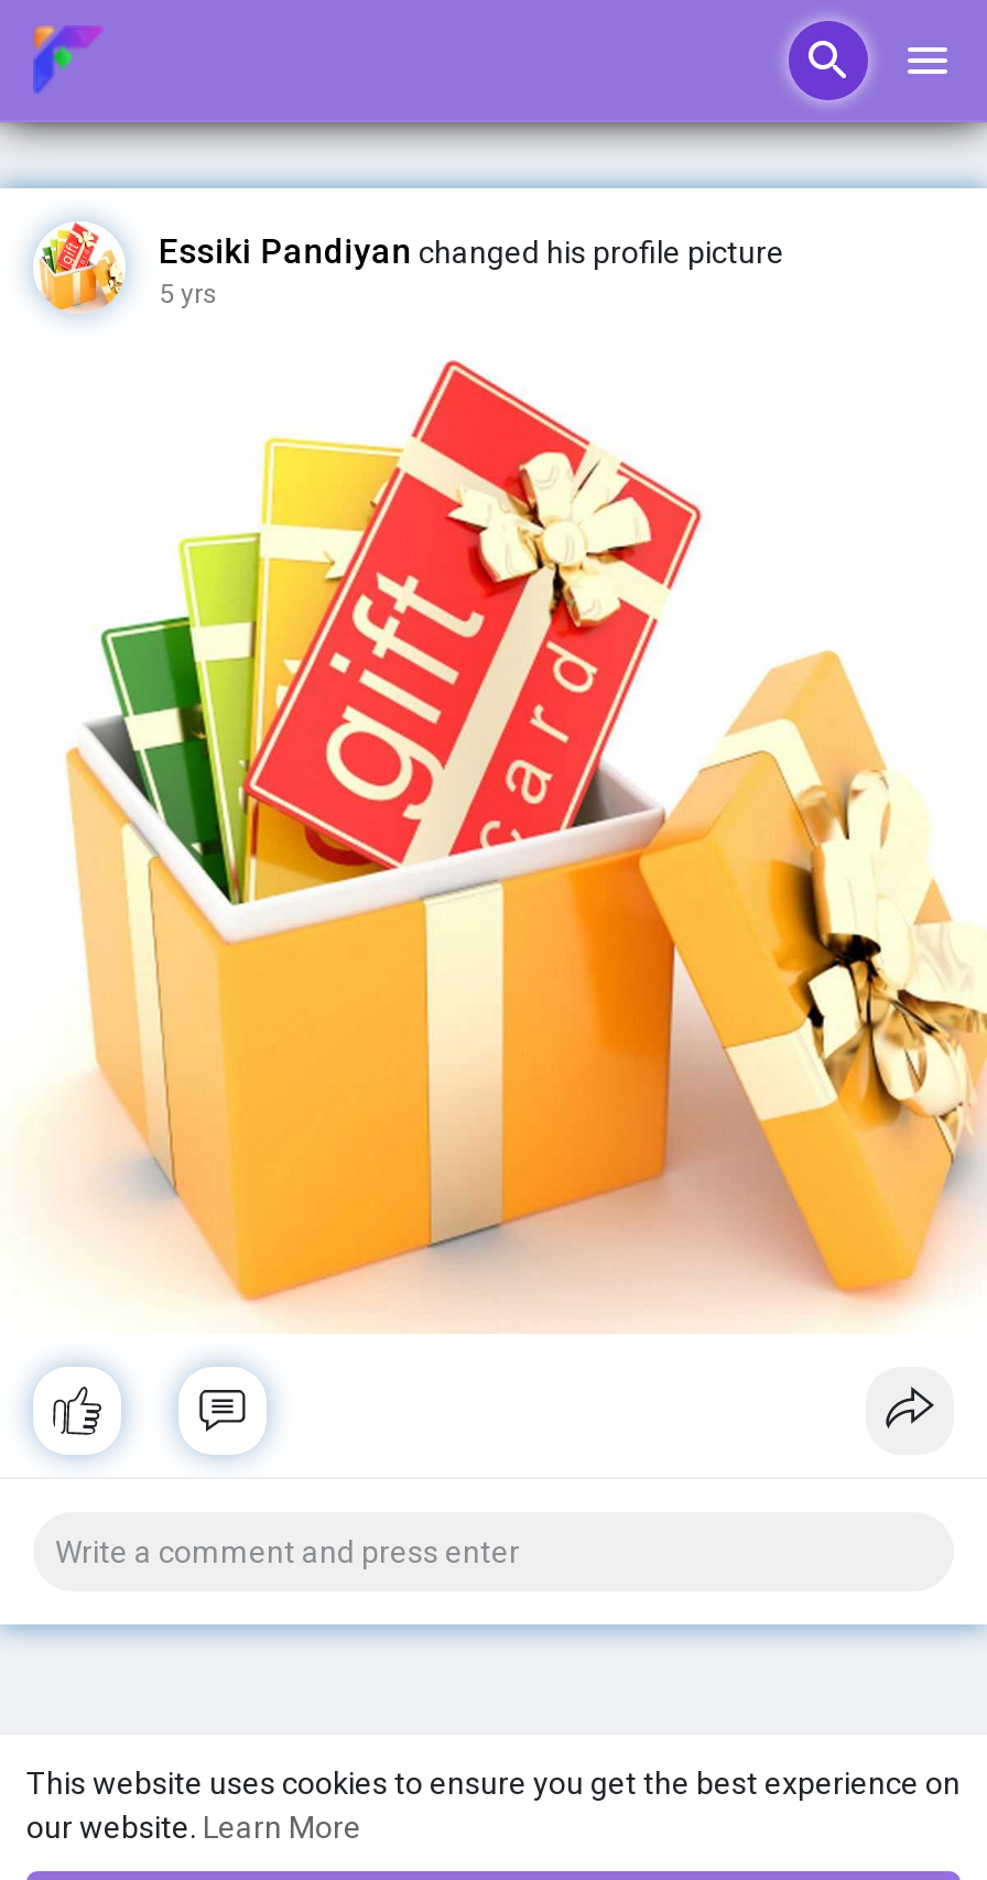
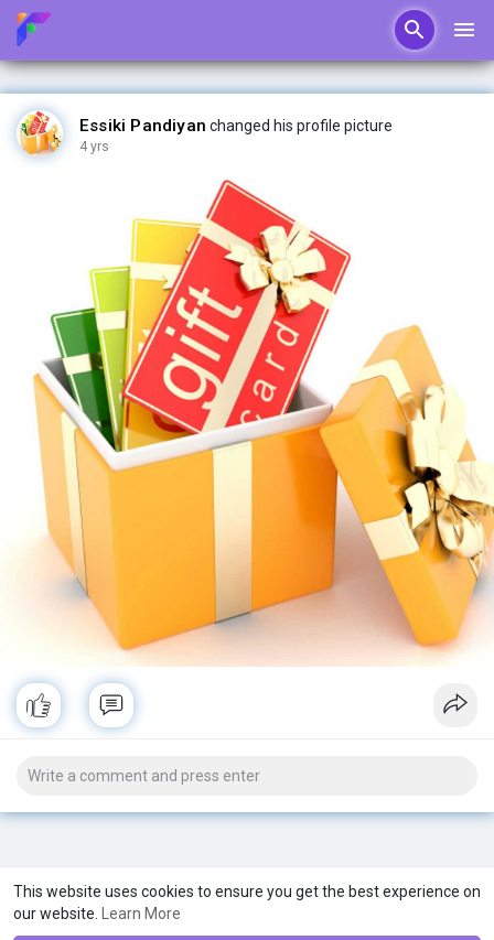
- 5 yrs
+ 4 yrs
